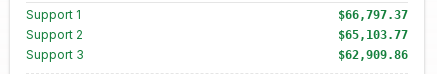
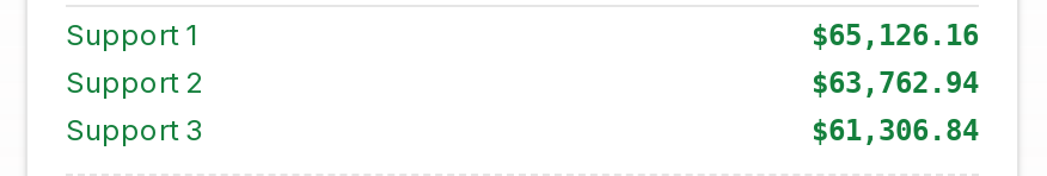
- $66,797.37
+ $65,126.16

- $65,103.77
+ $63,762.94

- $62,909.86
+ $61,306.84
